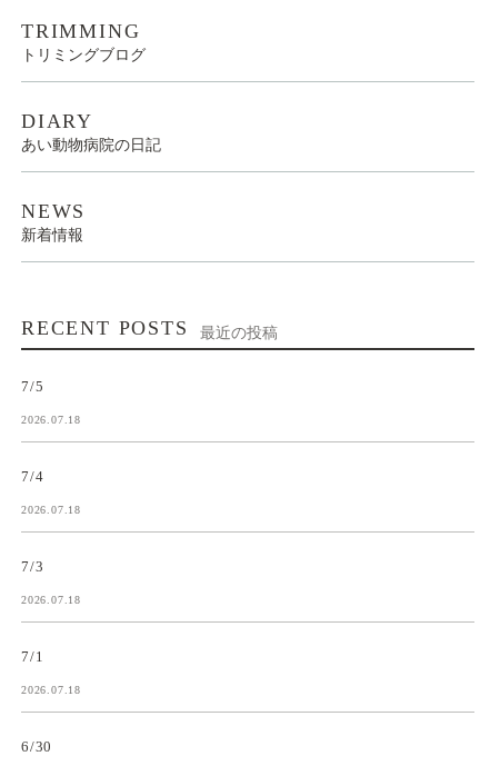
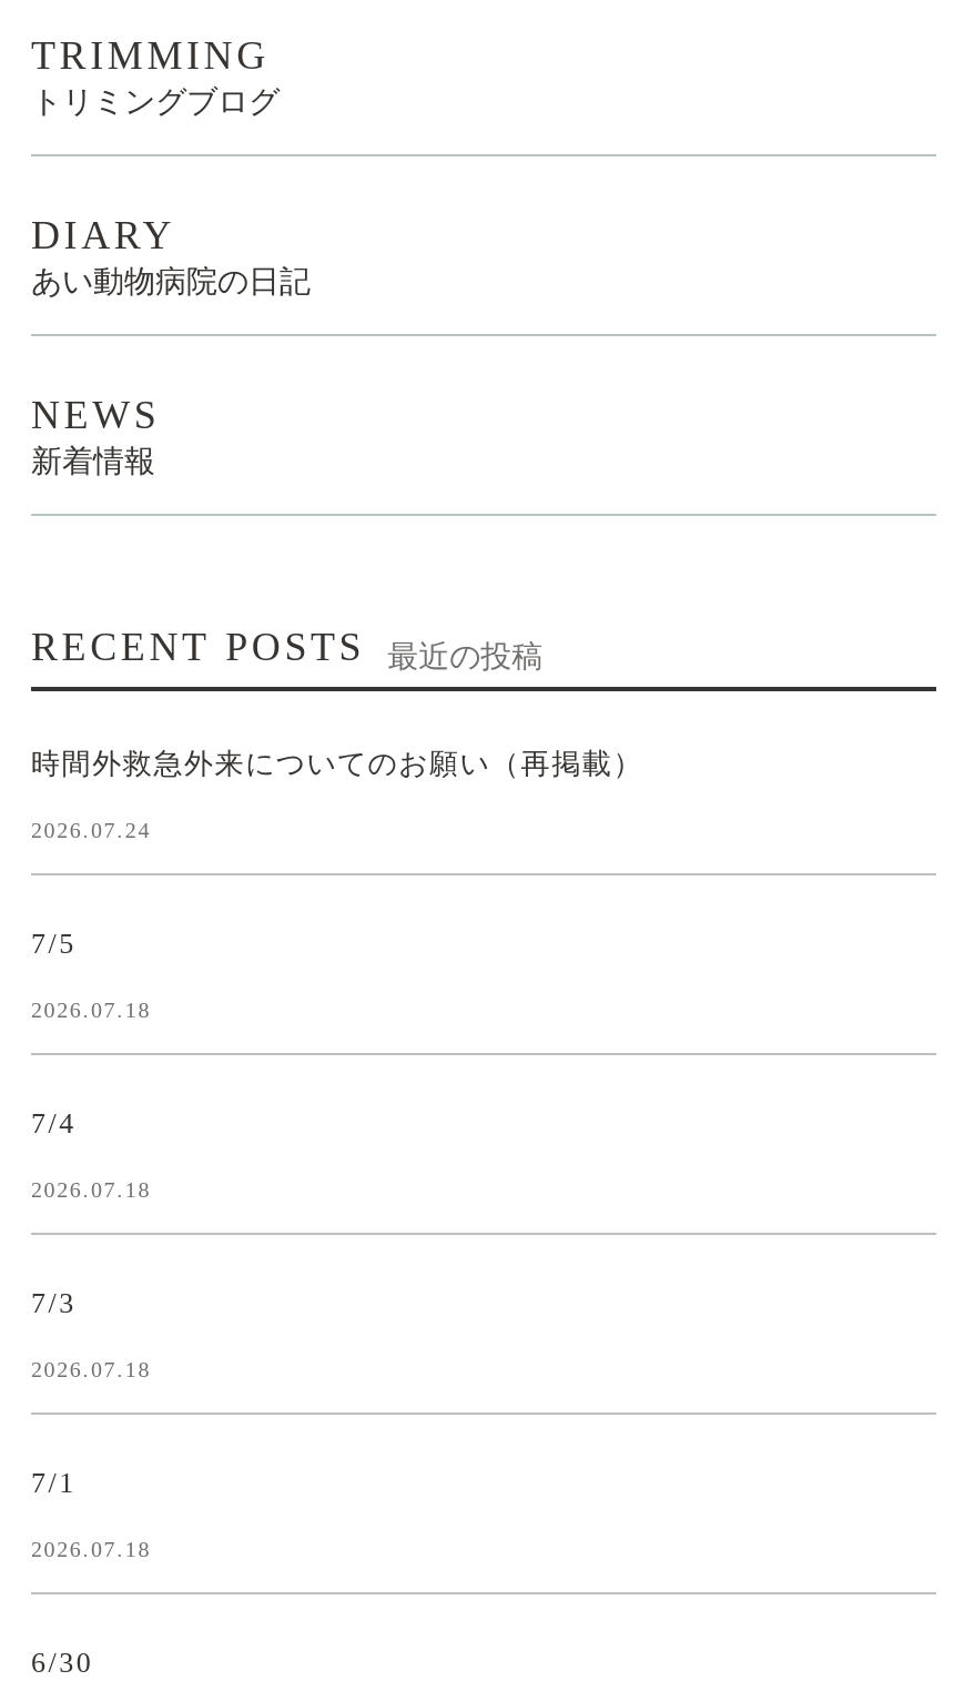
+ 時間外救急外来についてのお願い（再掲載）
+ 2026.07.24
